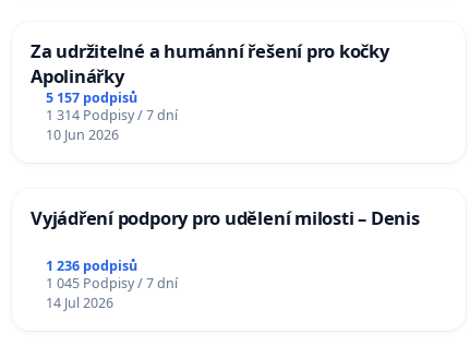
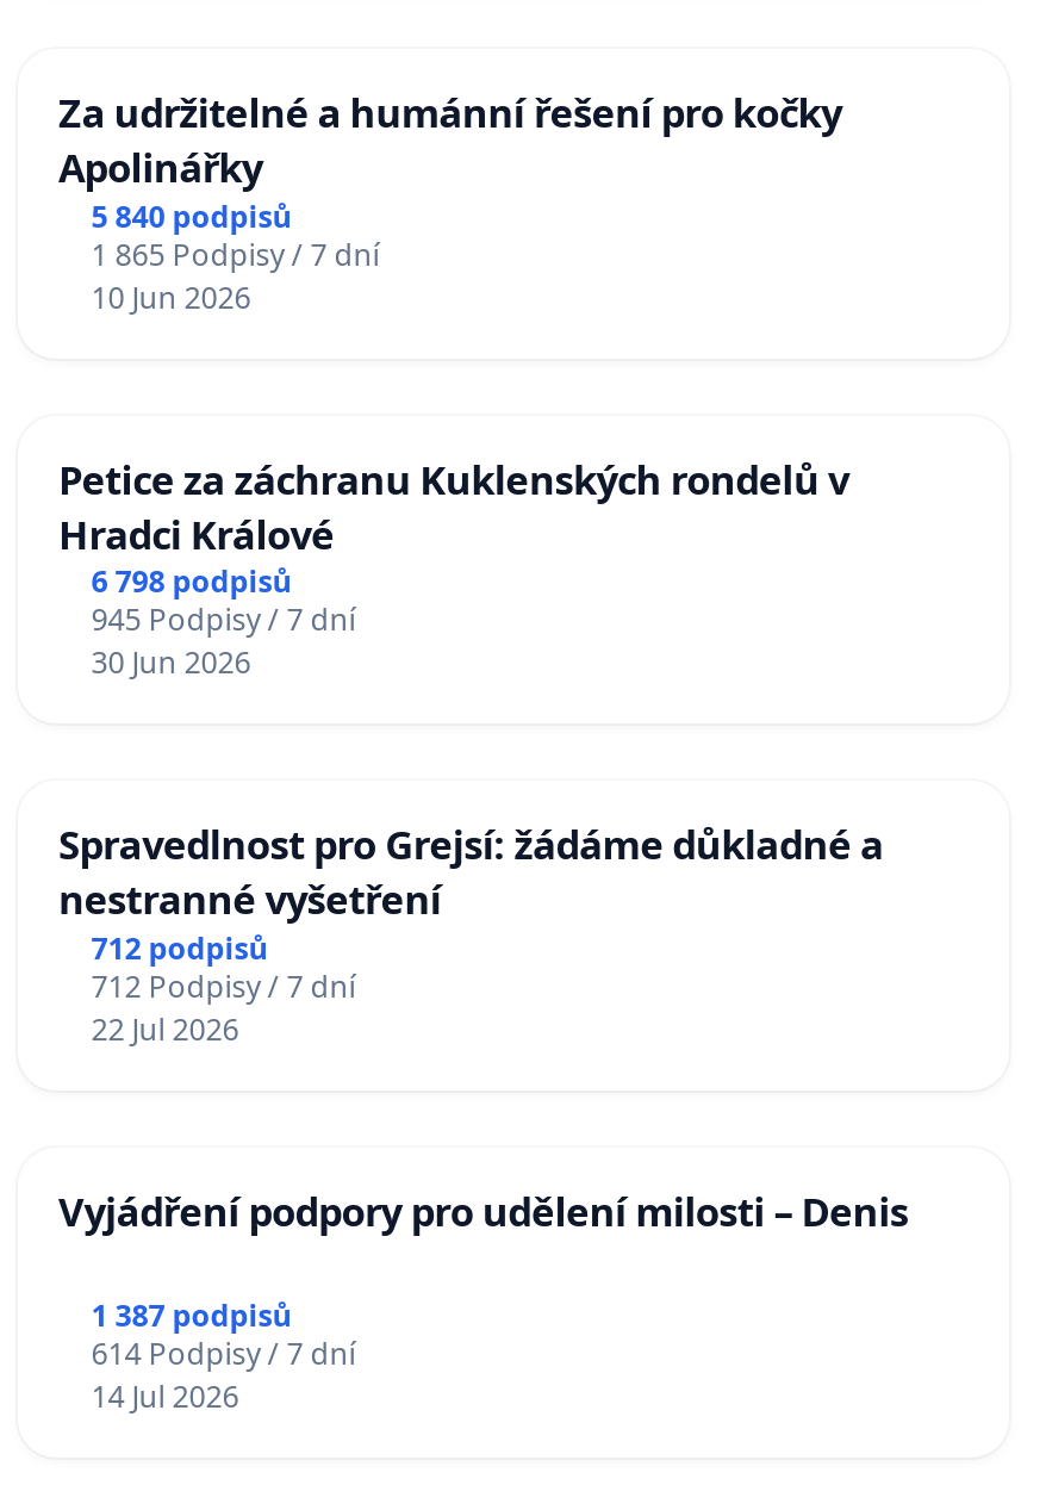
- 5 157 podpisů
+ 5 840 podpisů

- 1 314 Podpisy / 7 dní
+ 1 865 Podpisy / 7 dní

+ Petice za záchranu Kuklenských rondelů v
+ Hradci Králové
+ 6 798 podpisů
+ 945 Podpisy / 7 dní
+ 30 Jun 2026
+ Spravedlnost pro Grejsí: žádáme důkladné a
+ nestranné vyšetření
+ 712 podpisů
+ 712 Podpisy / 7 dní
+ 22 Jul 2026

- 1 236 podpisů
+ 1 387 podpisů

- 1 045 Podpisy / 7 dní
+ 614 Podpisy / 7 dní
